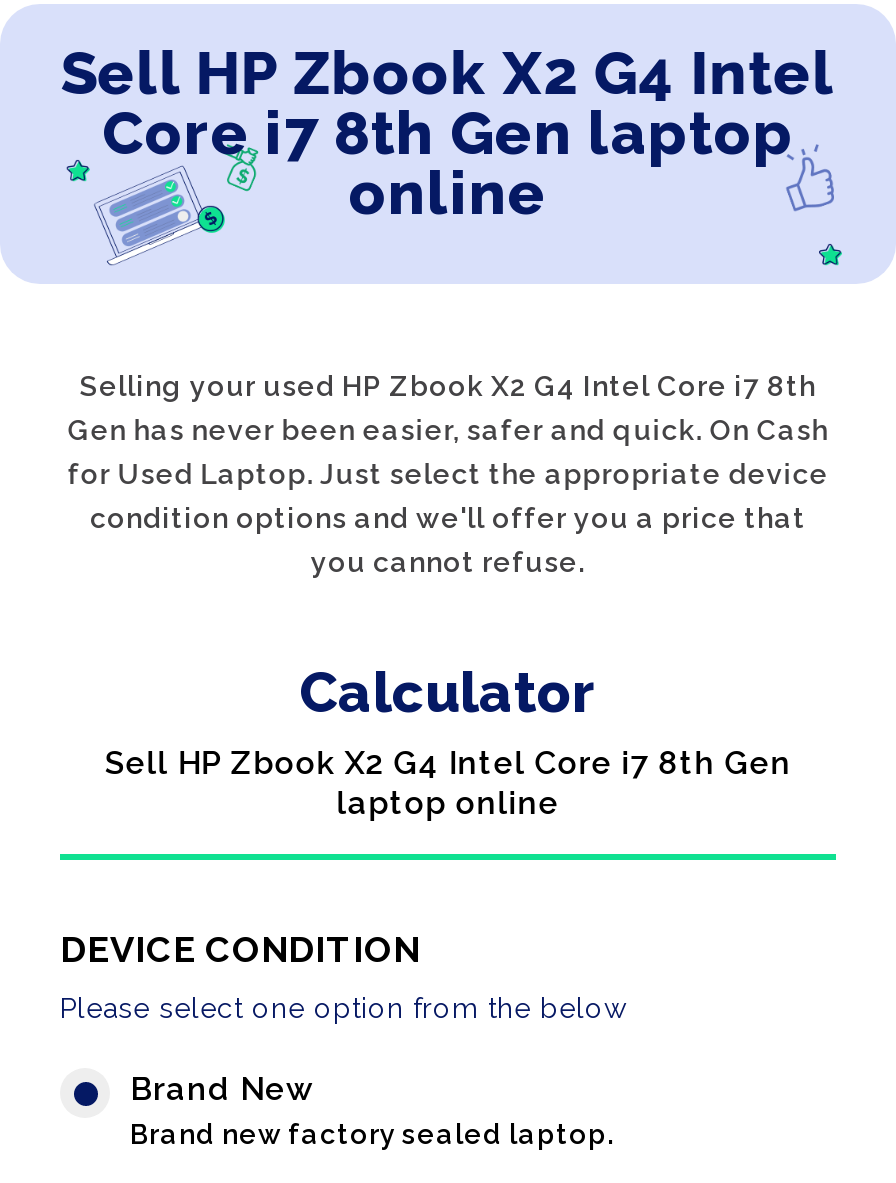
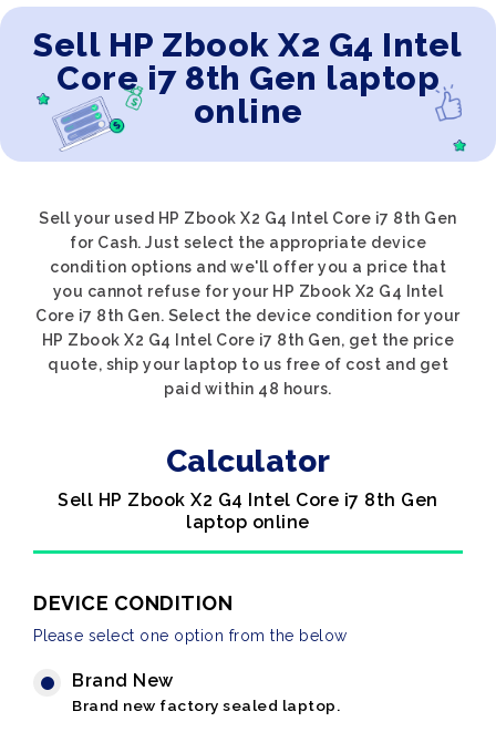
- Selling your used HP Zbook X2 G4 Intel Core i7 8th
- Gen has never been easier, safer and quick. On Cash
- for Used Laptop. Just select the appropriate device
+ Sell your used HP Zbook X2 G4 Intel Core i7 8th Gen
+ for Cash. Just select the appropriate device

moved up: condition options and we'll offer you a price that

- you cannot refuse.
+ you cannot refuse for your HP Zbook X2 G4 Intel
+ Core i7 8th Gen. Select the device condition for your
+ HP Zbook X2 G4 Intel Core i7 8th Gen, get the price
+ quote, ship your laptop to us free of cost and get
+ paid within 48 hours.
